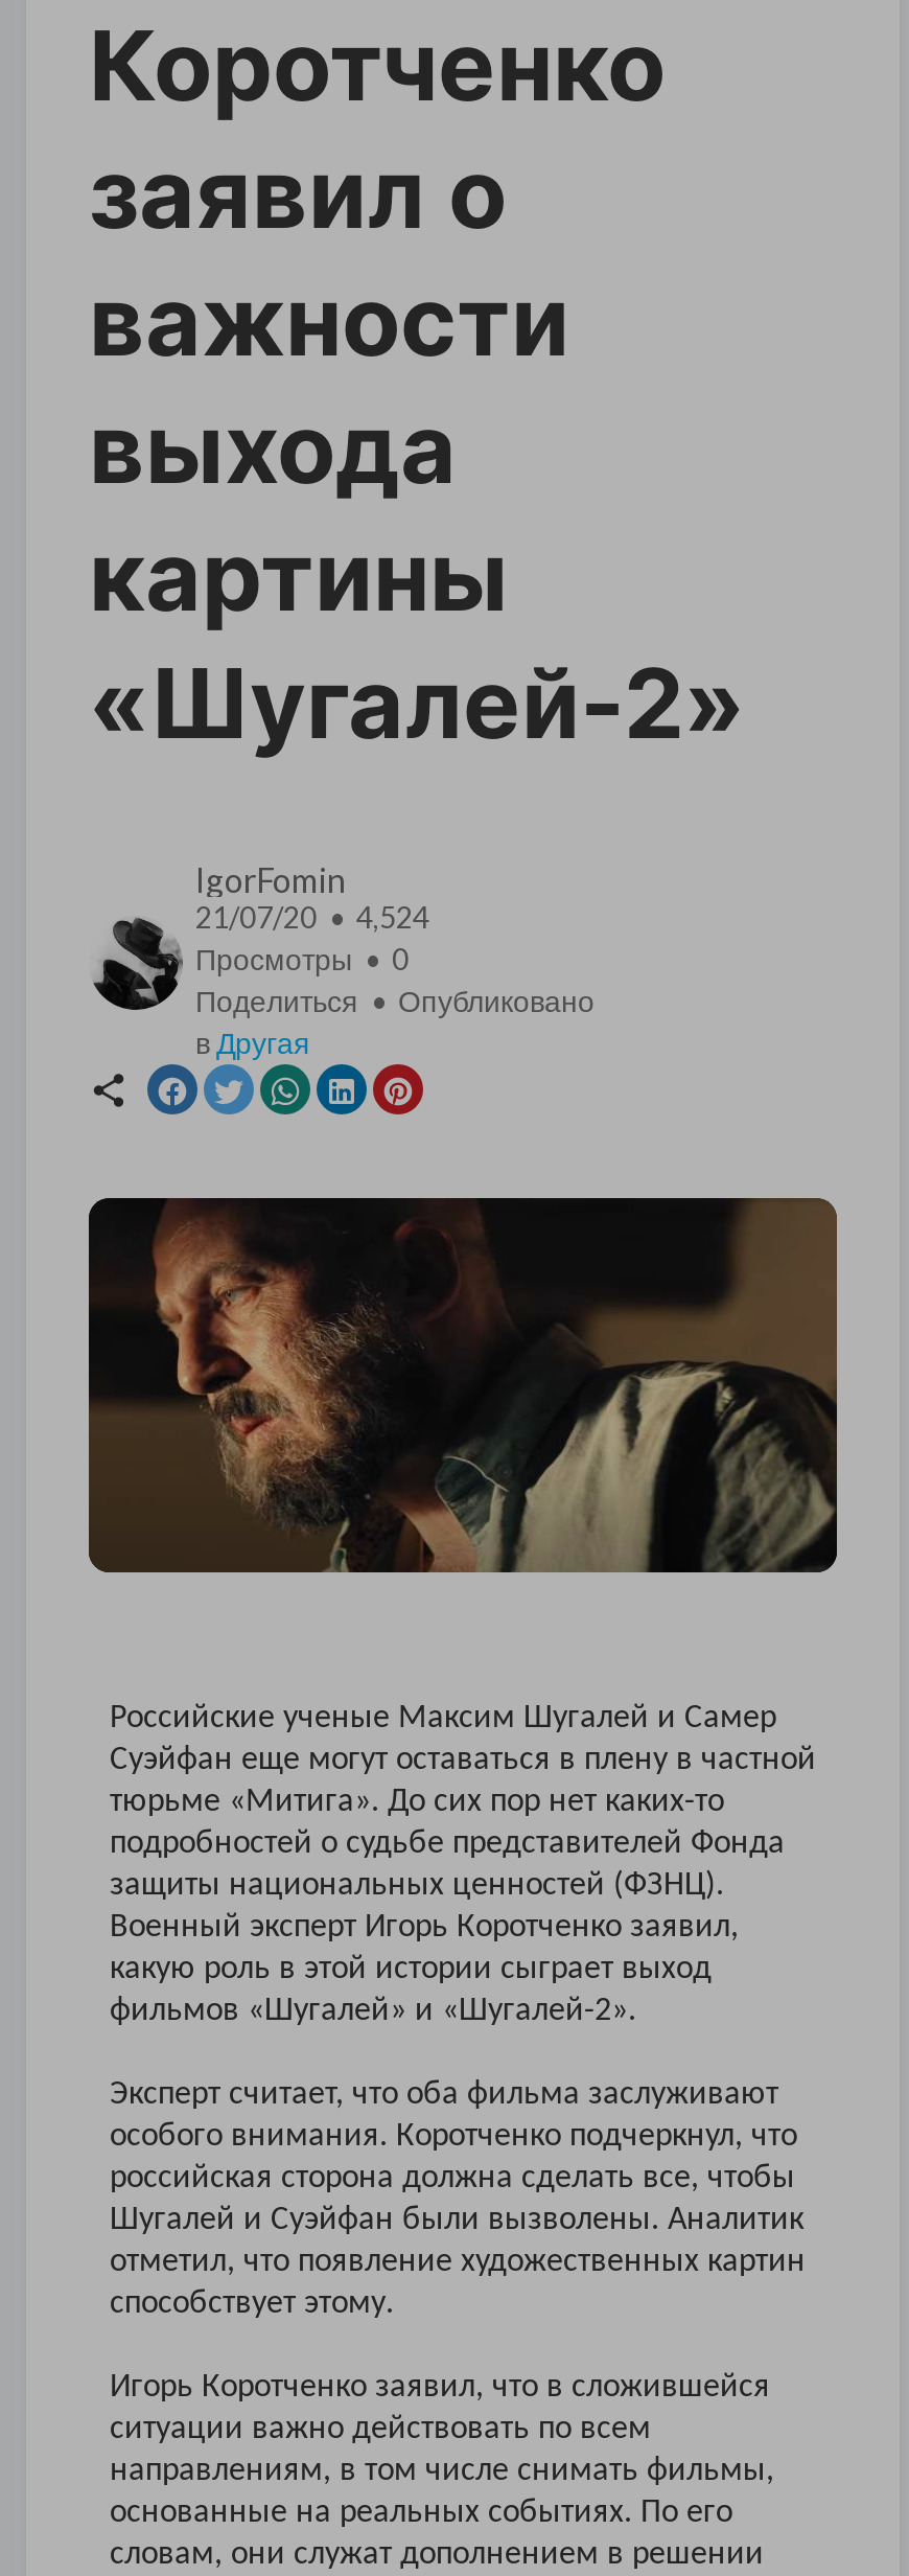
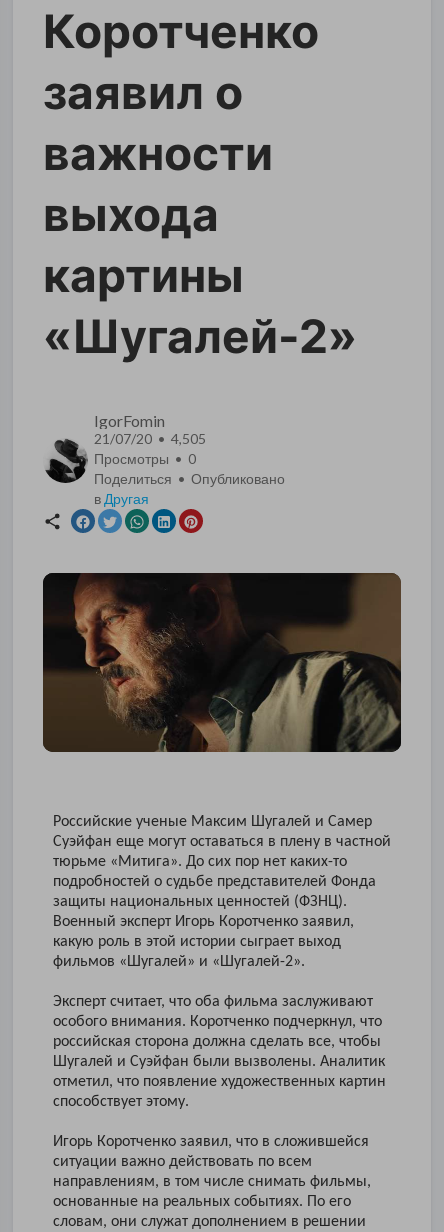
- 21/07/20 • 4,524
+ 21/07/20 • 4,505
